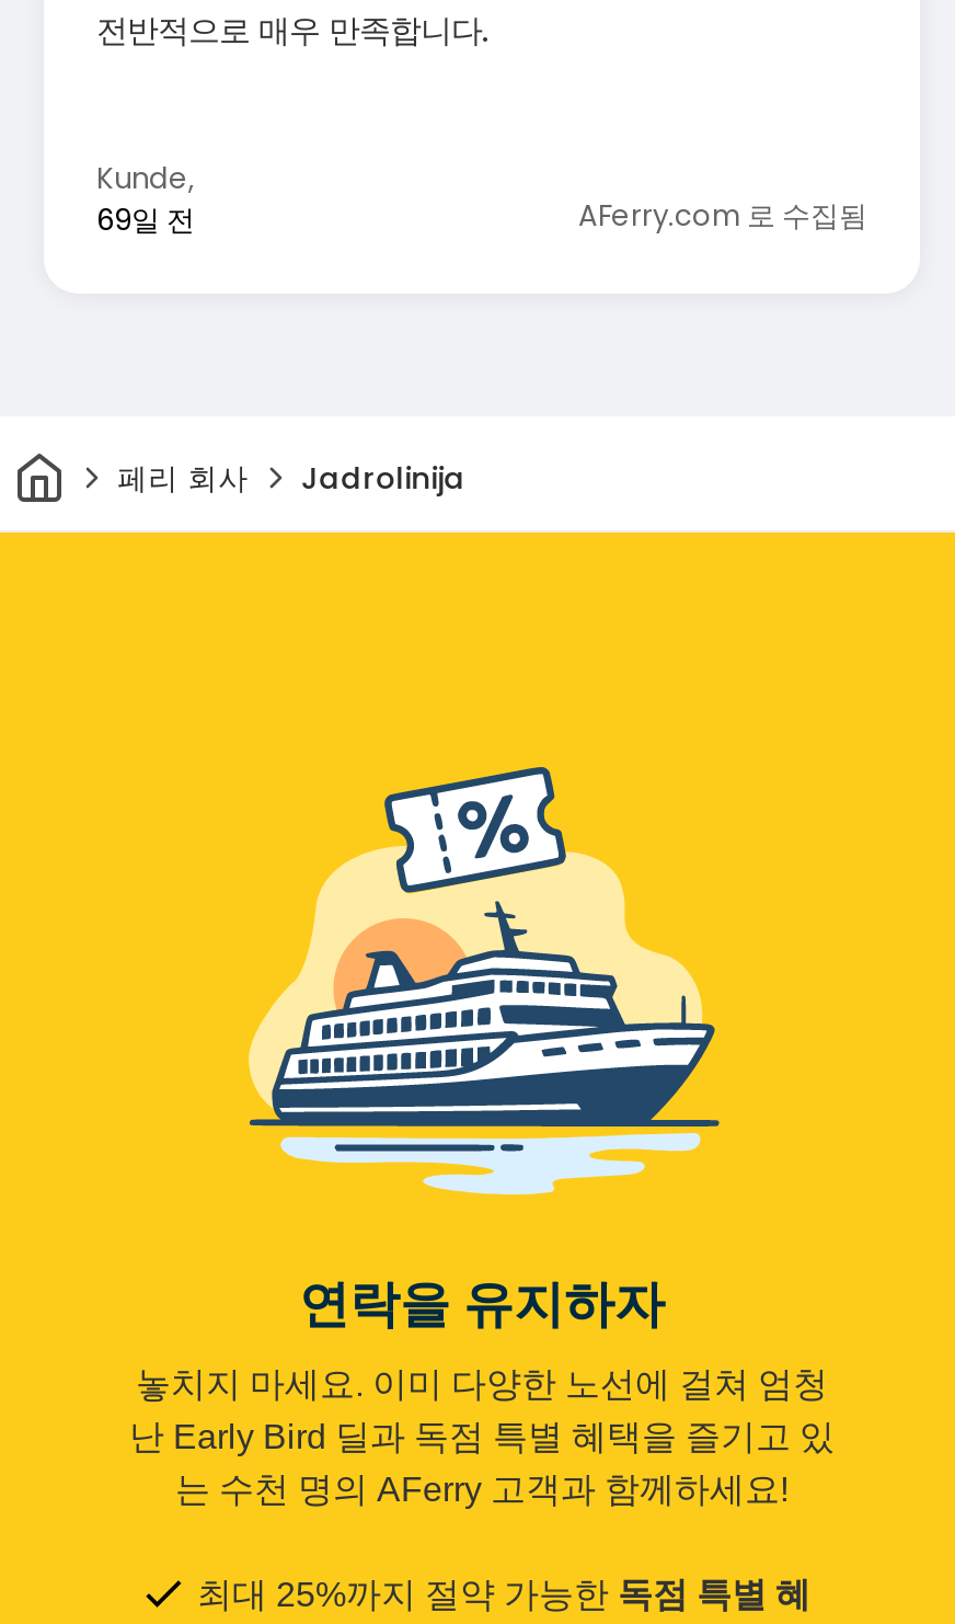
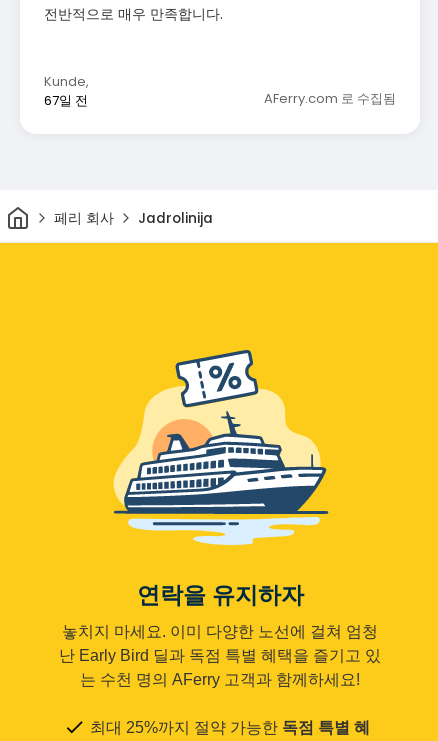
- 69일 전
+ 67일 전
